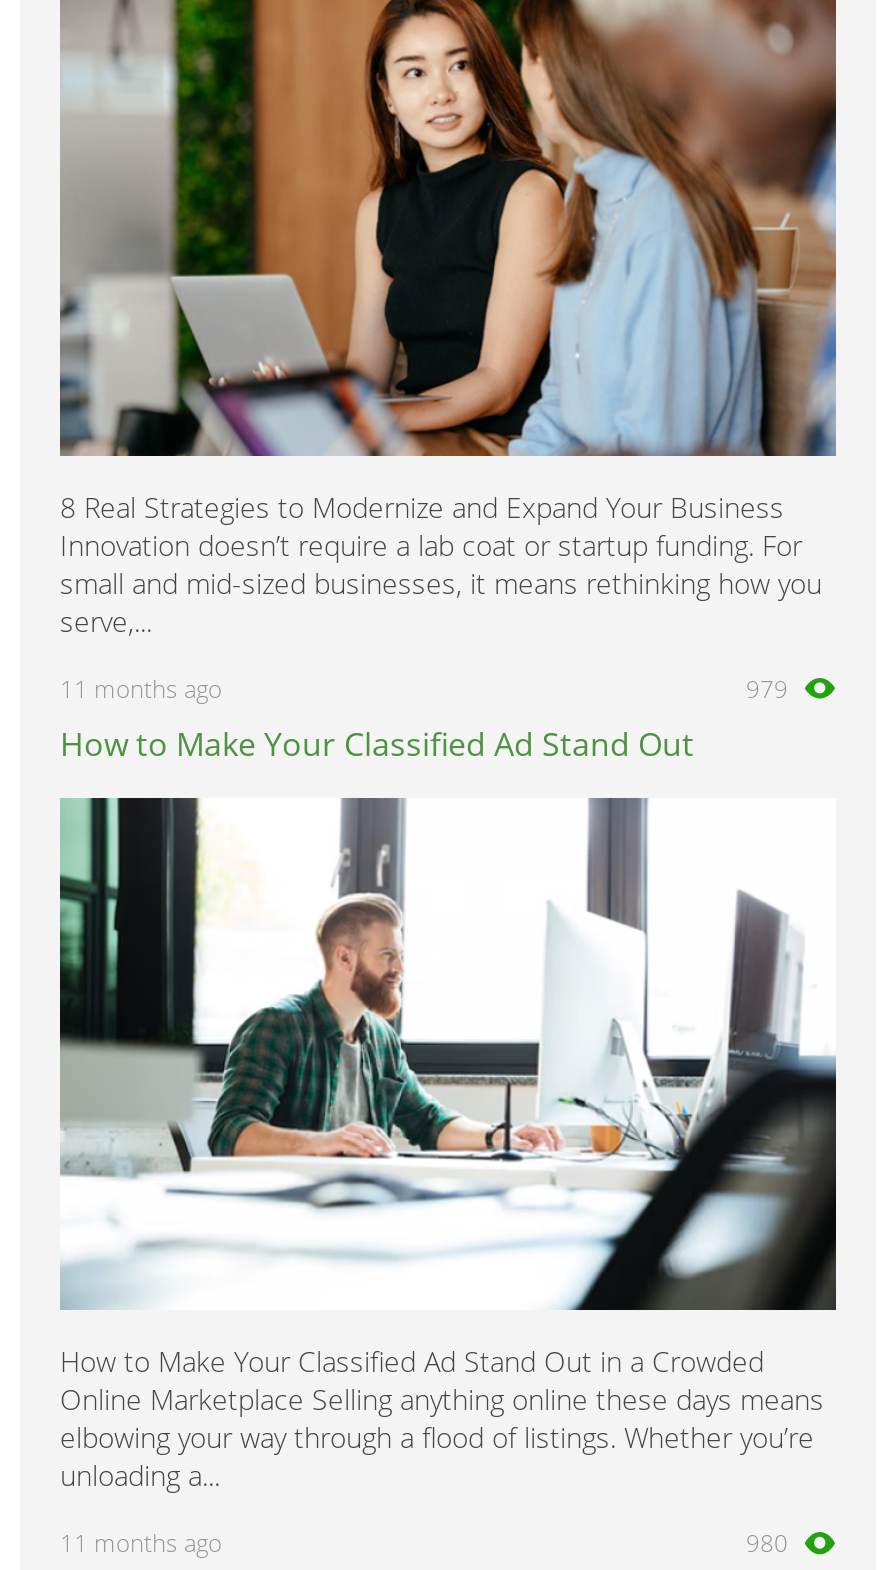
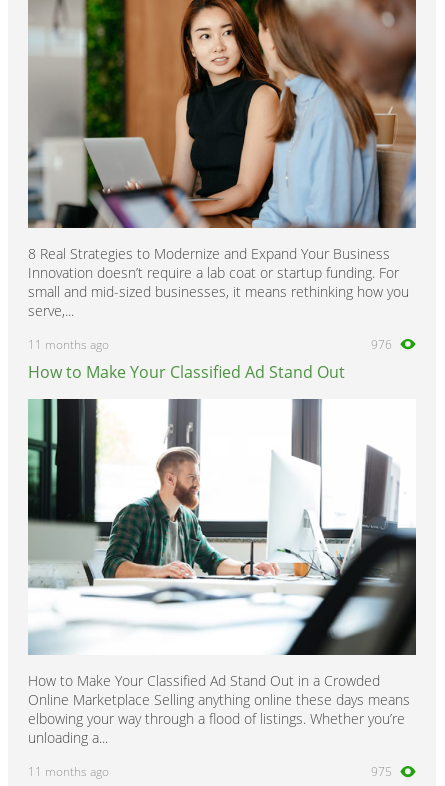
- 979
+ 976

- 980
+ 975
